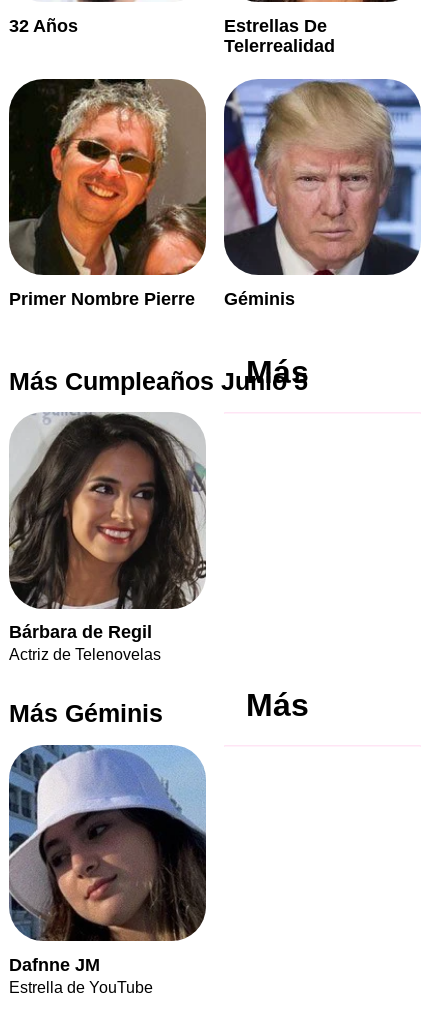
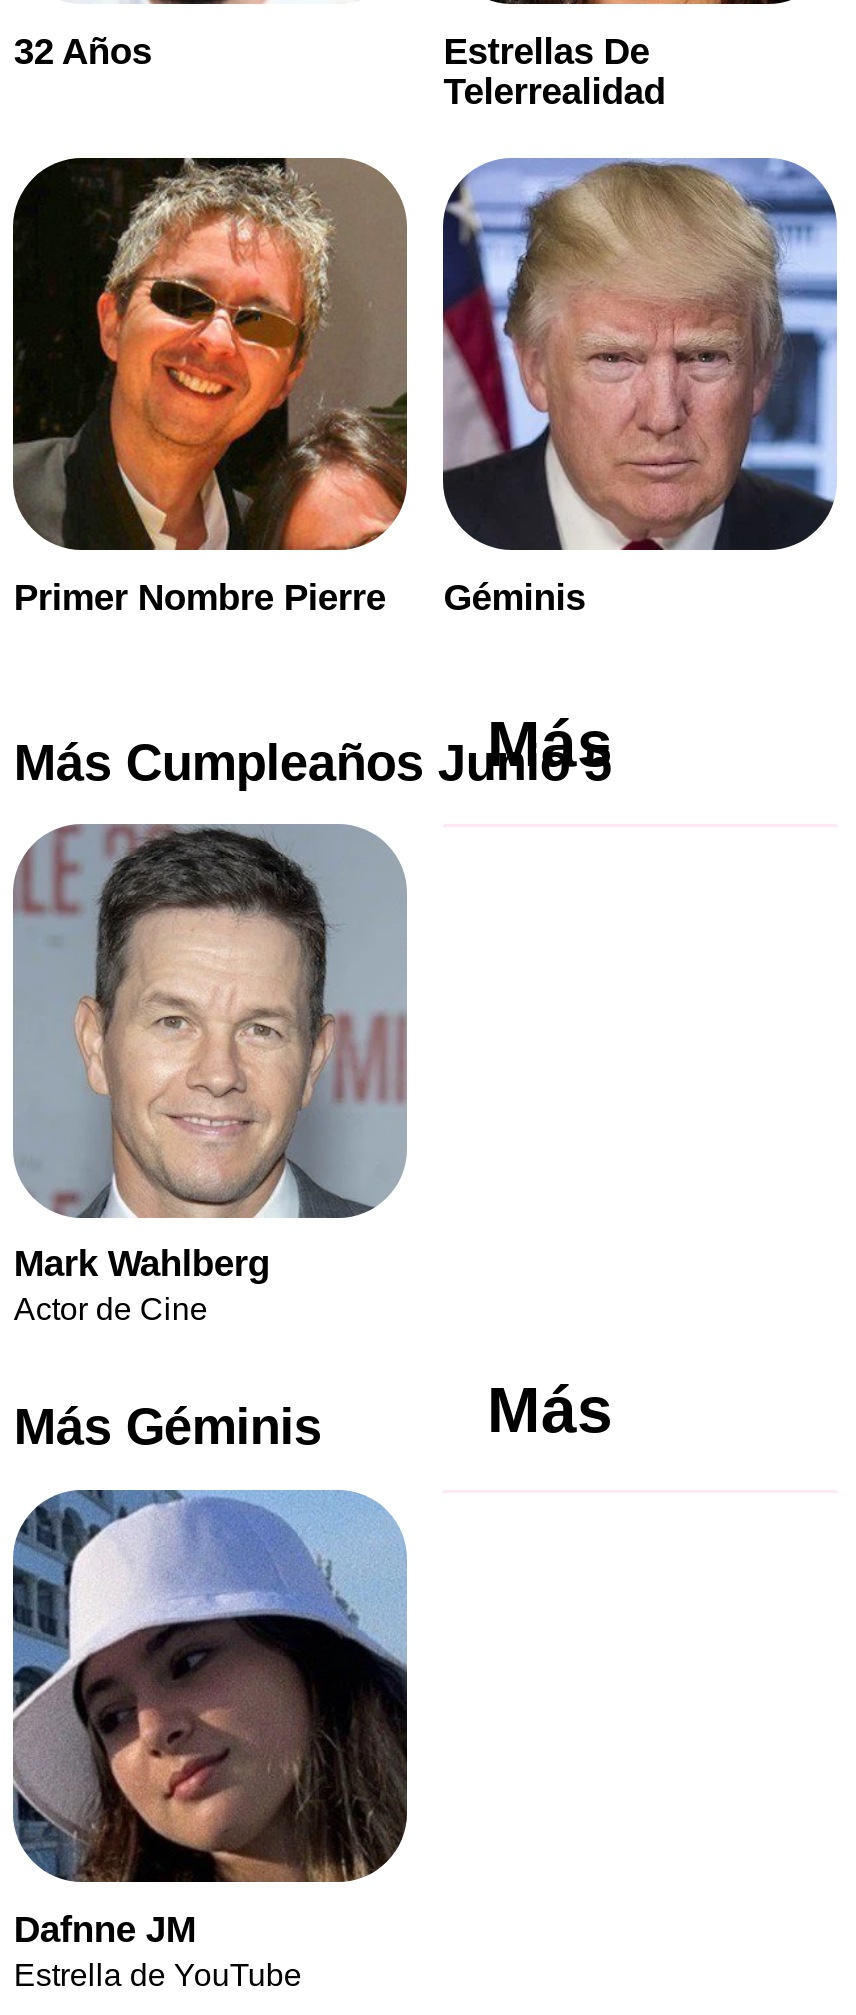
- [image]
- Bárbara de Regil
- Actriz de Telenovelas
+ [image]
+ Mark Wahlberg
+ Actor de Cine
